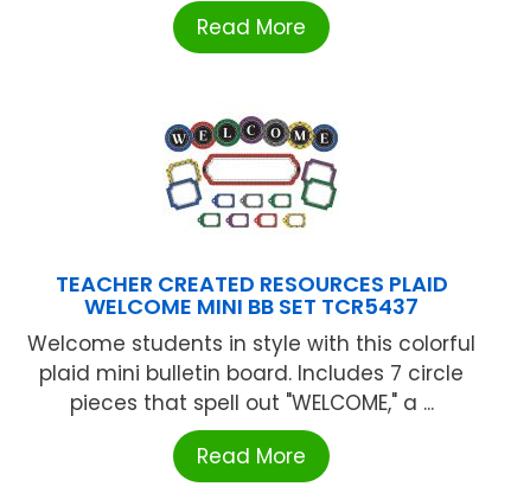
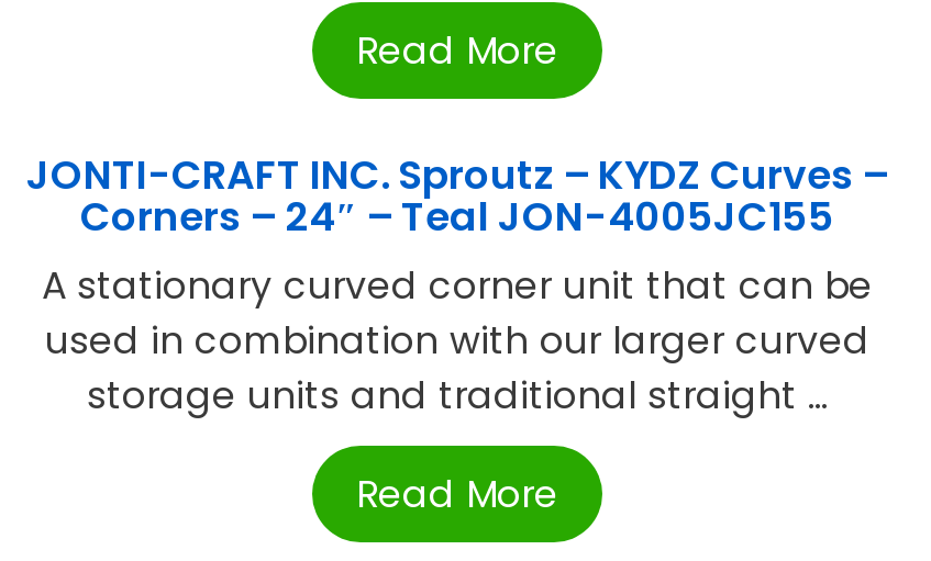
- TEACHER CREATED RESOURCES PLAID
- WELCOME MINI BB SET TCR5437
- Welcome students in style with this colorful
- plaid mini bulletin board. Includes 7 circle
- pieces that spell out "WELCOME," a ...
+ JONTI-CRAFT INC. Sproutz – KYDZ Curves –
+ Corners – 24″ – Teal JON-4005JC155
+ A stationary curved corner unit that can be
+ used in combination with our larger curved
+ storage units and traditional straight ...
